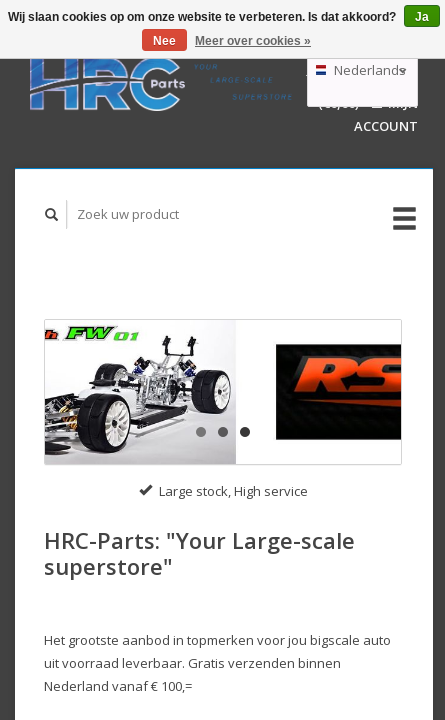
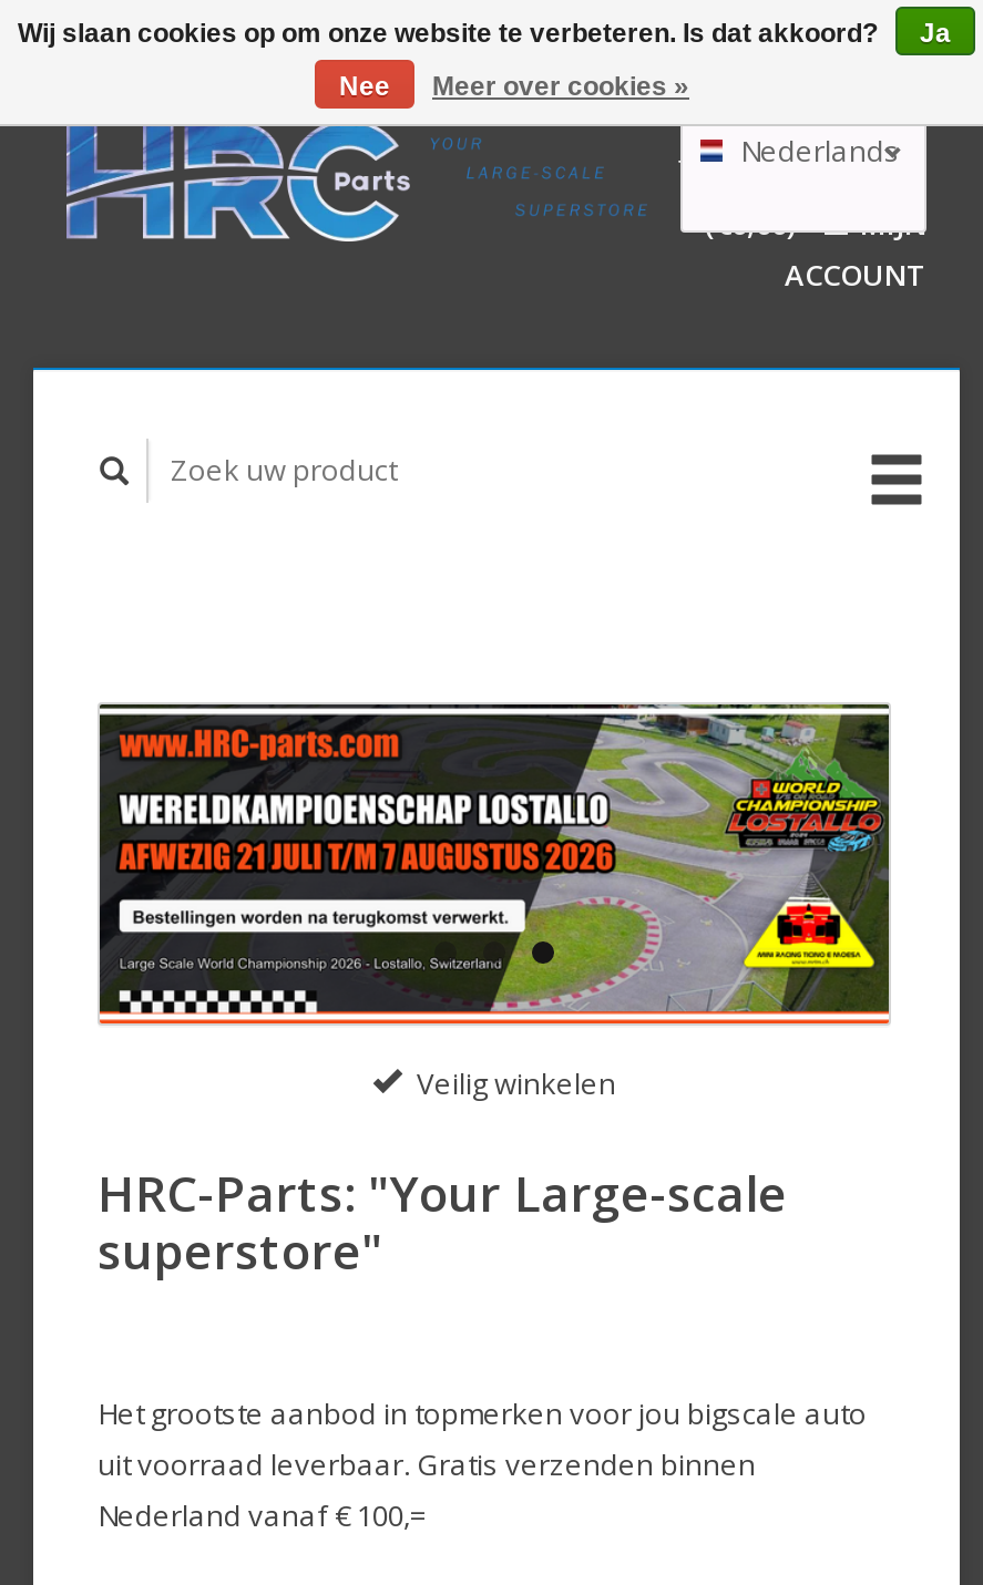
- [image]
- Large stock, High service
+ [image]
+ Veilig winkelen
